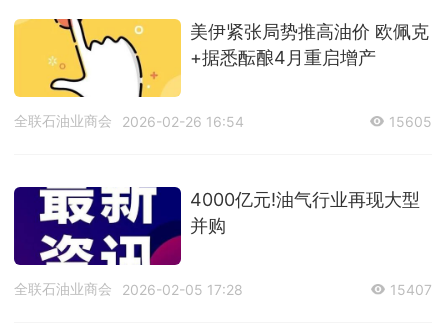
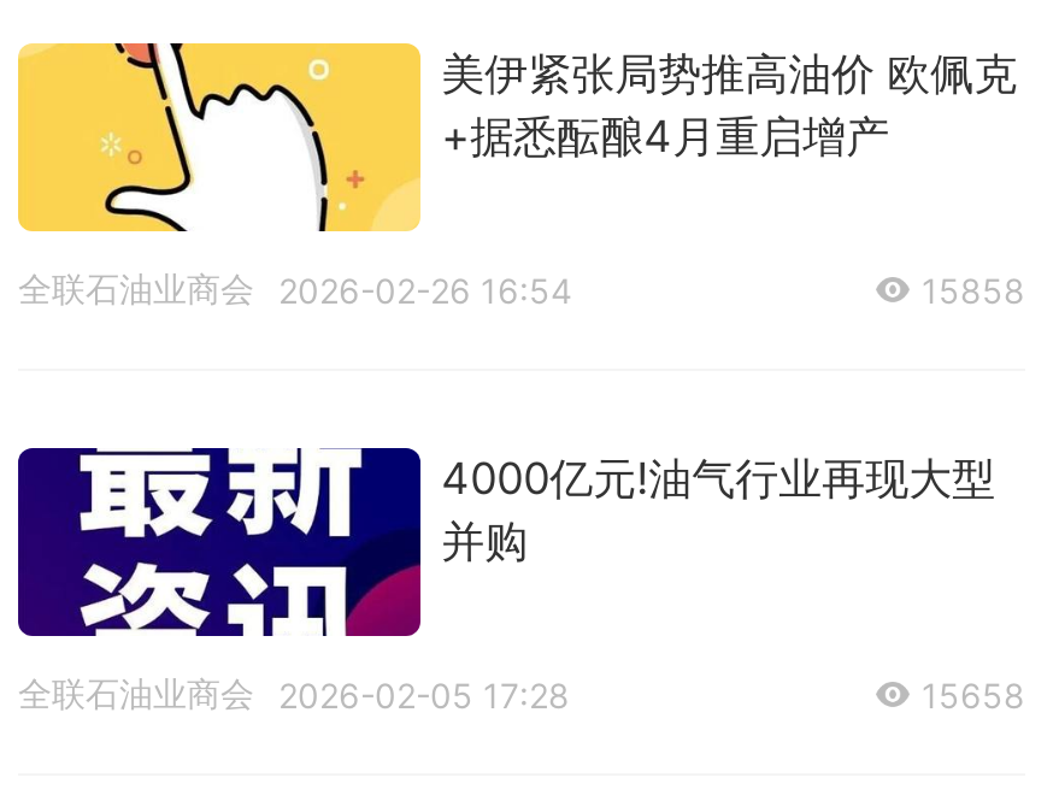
- 15605
+ 15858

- 15407
+ 15658
